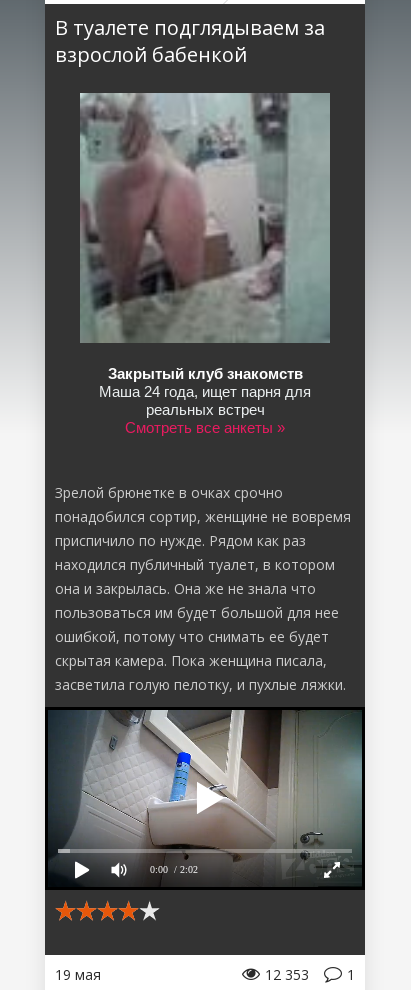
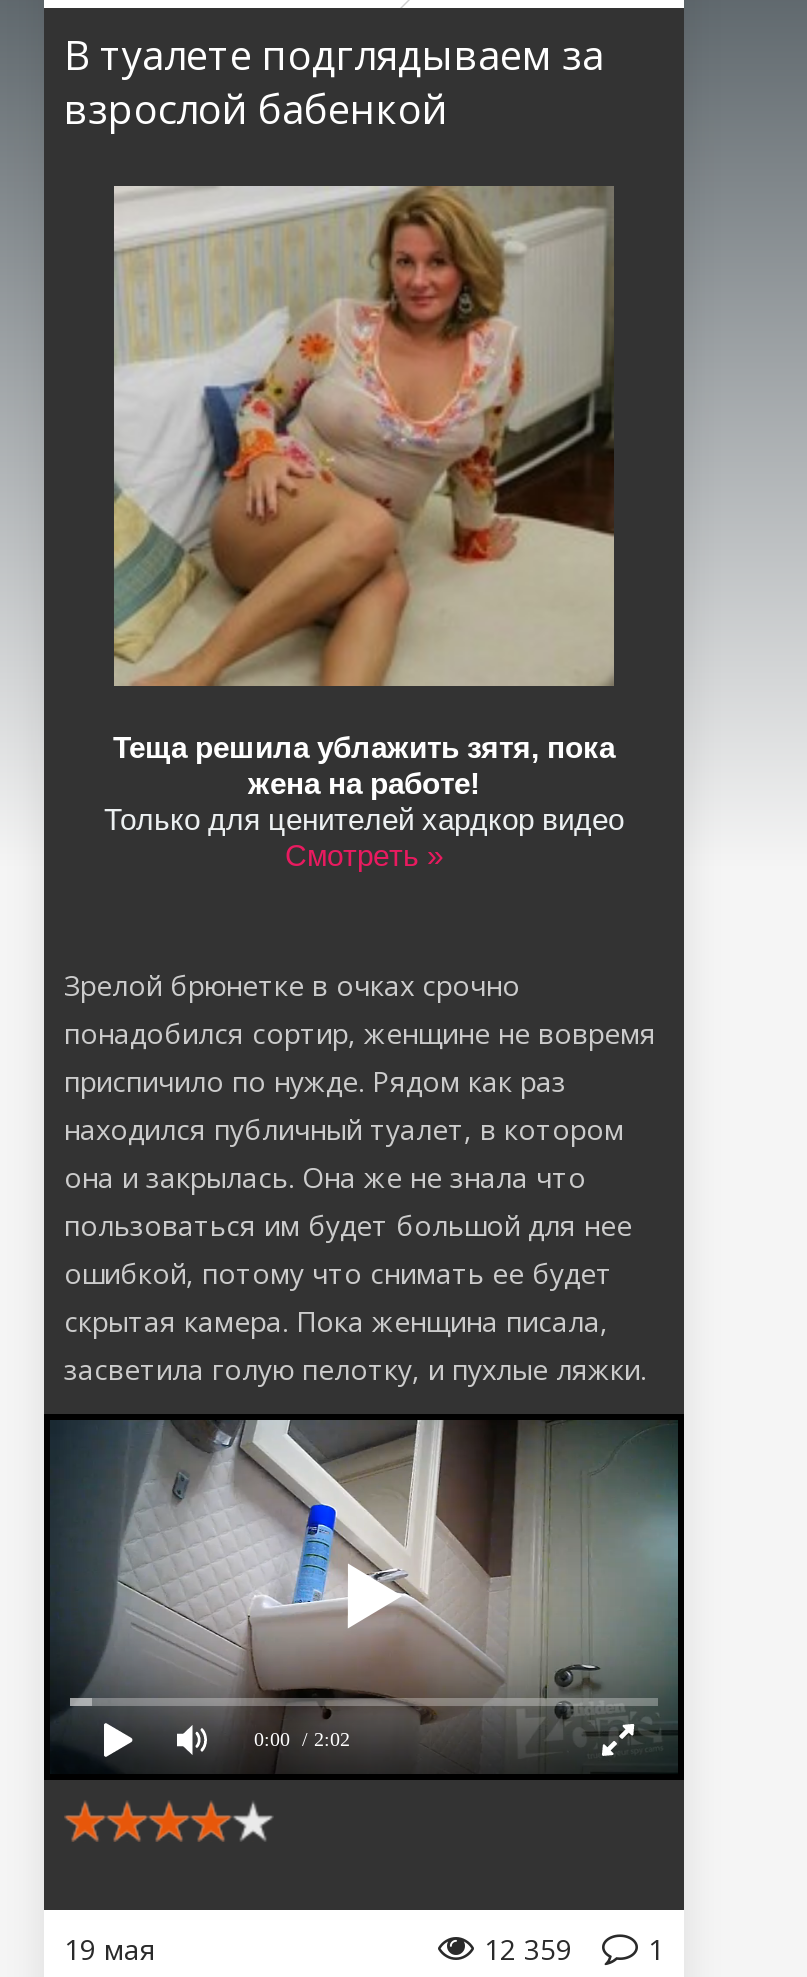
- [image]
- Закрытый клуб знакомств
- Маша 24 года, ищет парня для
- реальных встреч
- Смотреть все анкеты »
+ [image]
+ Теща решила ублажить зятя, пока
+ жена на работе!
+ Только для ценителей хардкор видео
+ Смотреть »

- 12 353 1
+ 12 359 1
